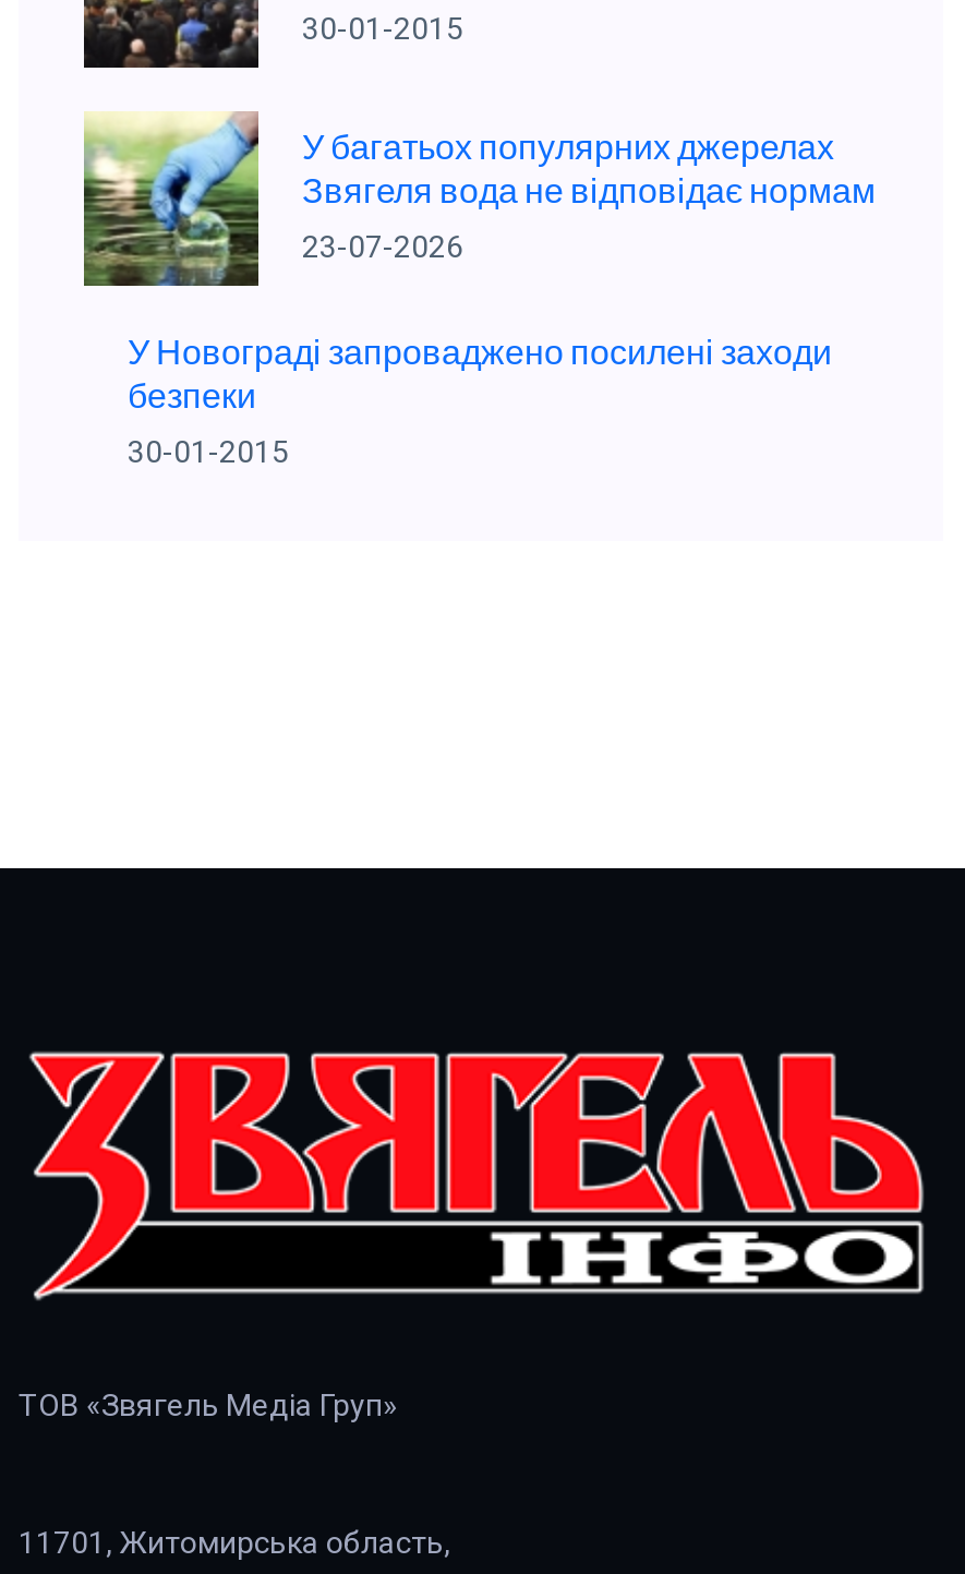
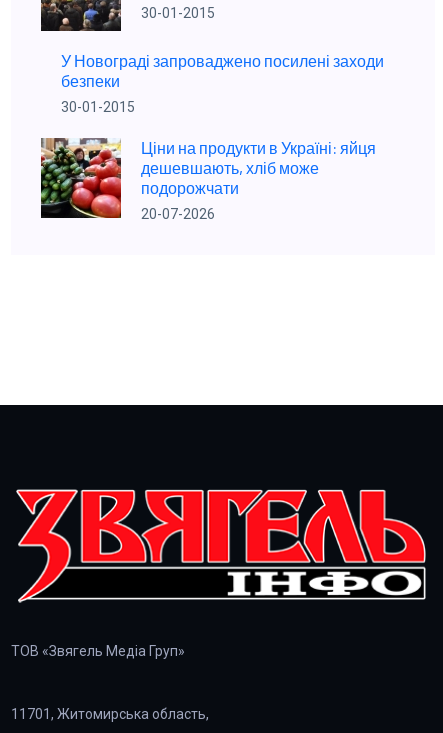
- [image]
- У багатьох популярних джерелах
- Звягеля вода не відповідає нормам
- 23-07-2026

moved up: У Новограді запроваджено посилені заходи | безпеки | 30-01-2015

+ [image]
+ Ціни на продукти в Україні: яйця
+ дешевшають, хліб може
+ подорожчати
+ 20-07-2026
